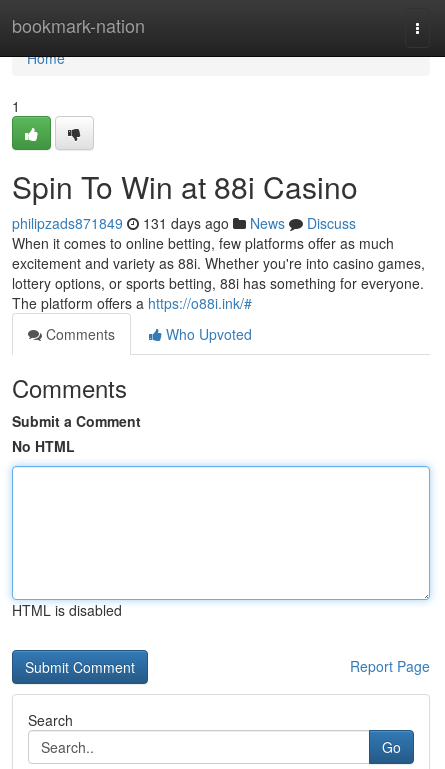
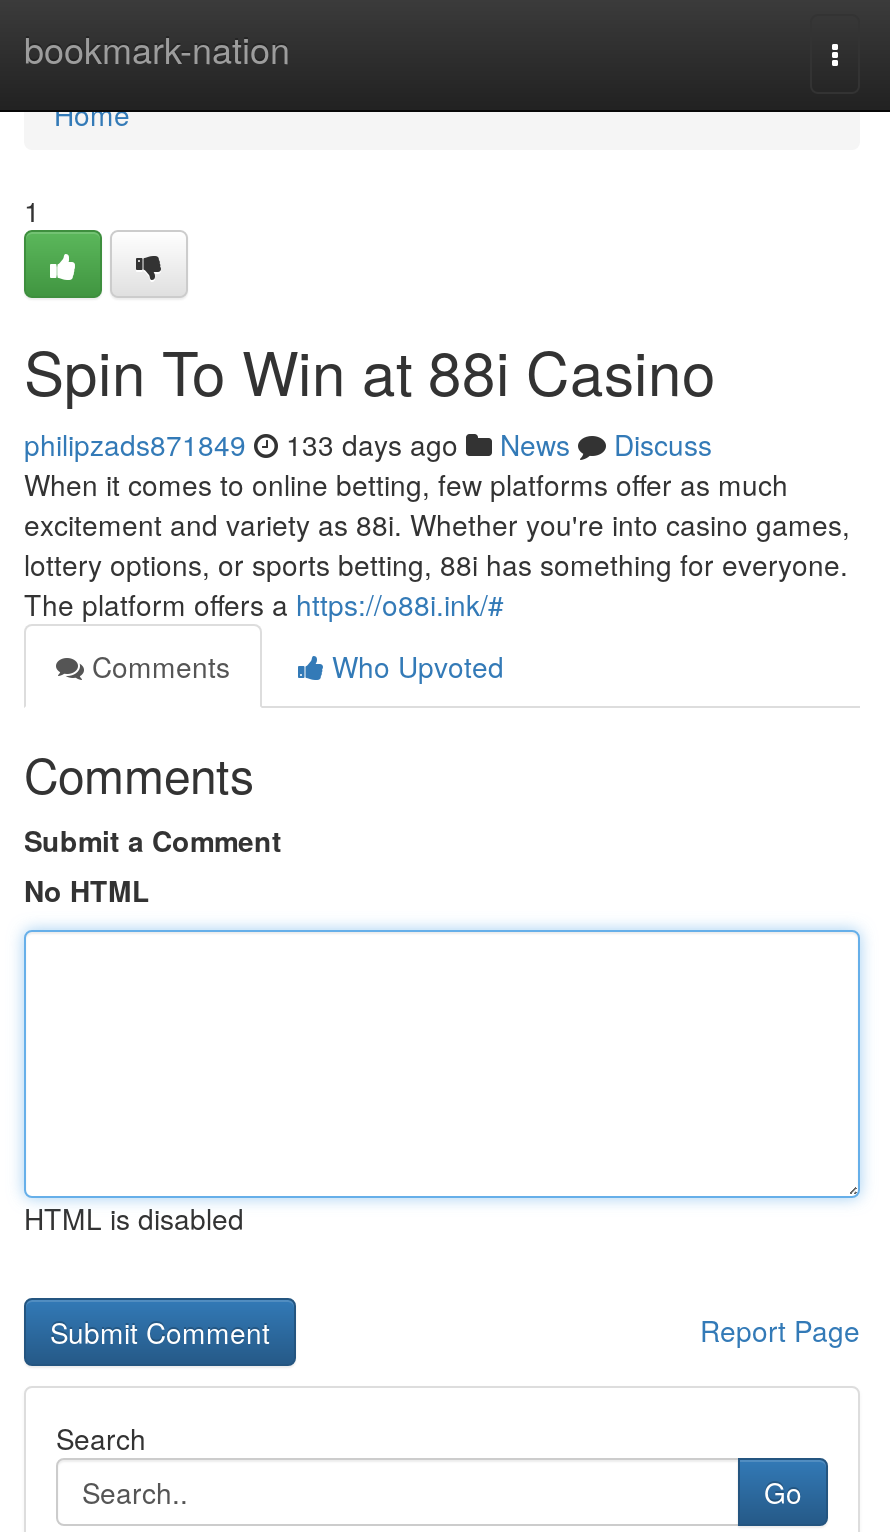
- philipzads871849 131 days ago News Discuss
+ philipzads871849 133 days ago News Discuss
